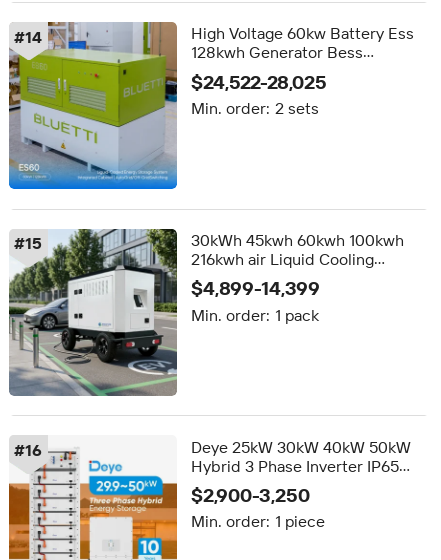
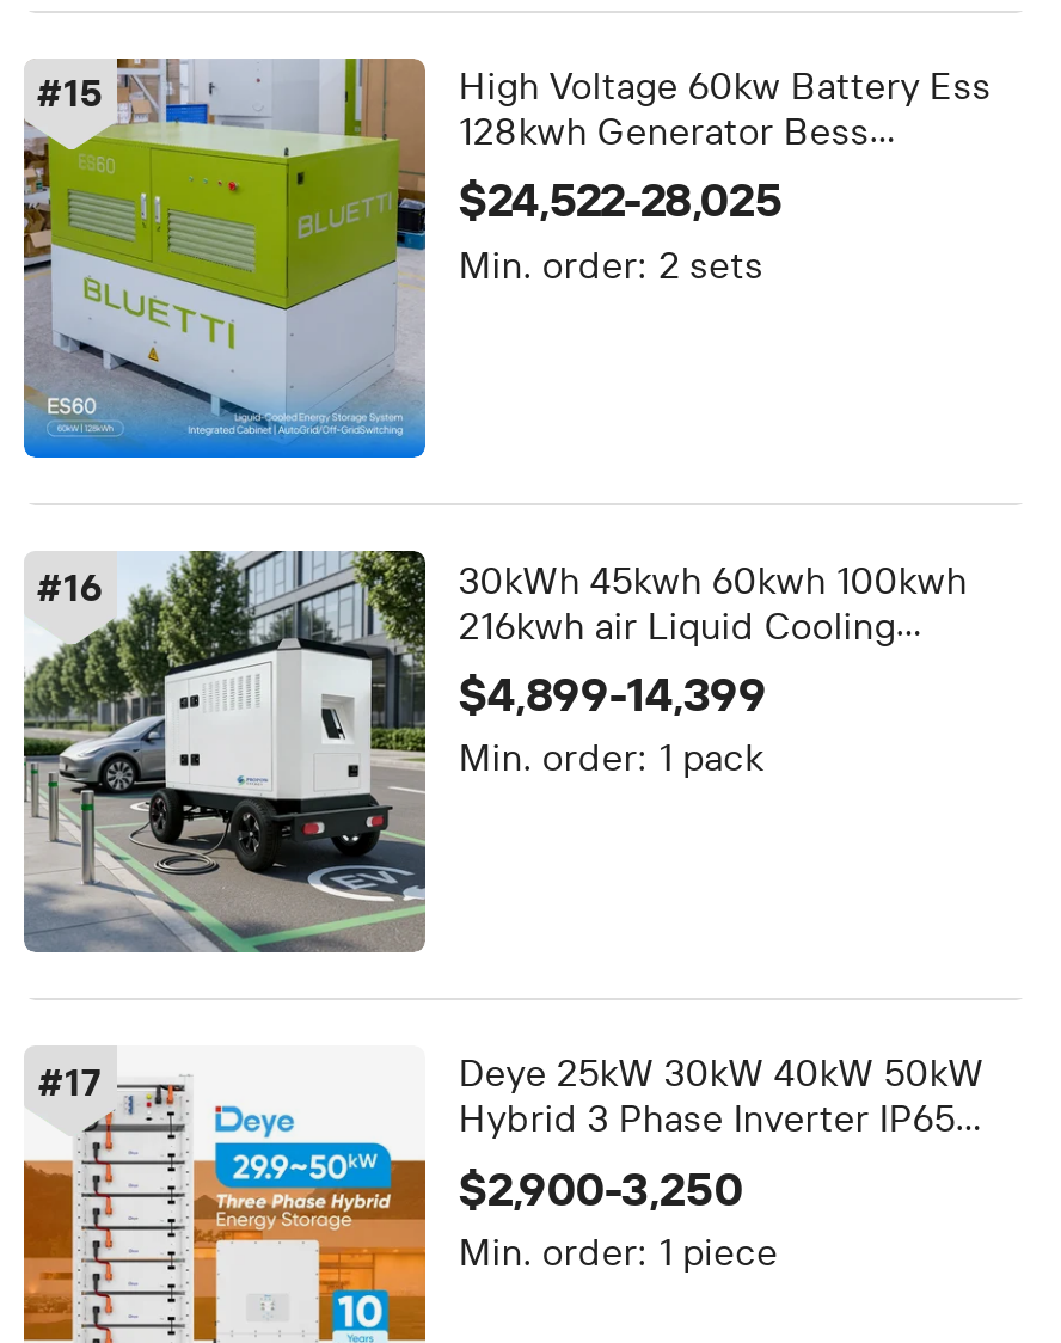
- #14
+ #15

- #15
+ #16

- #16
+ #17
